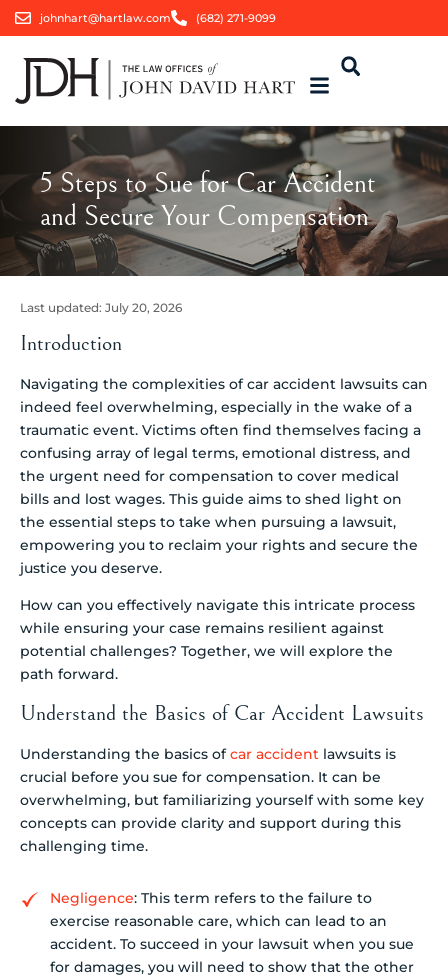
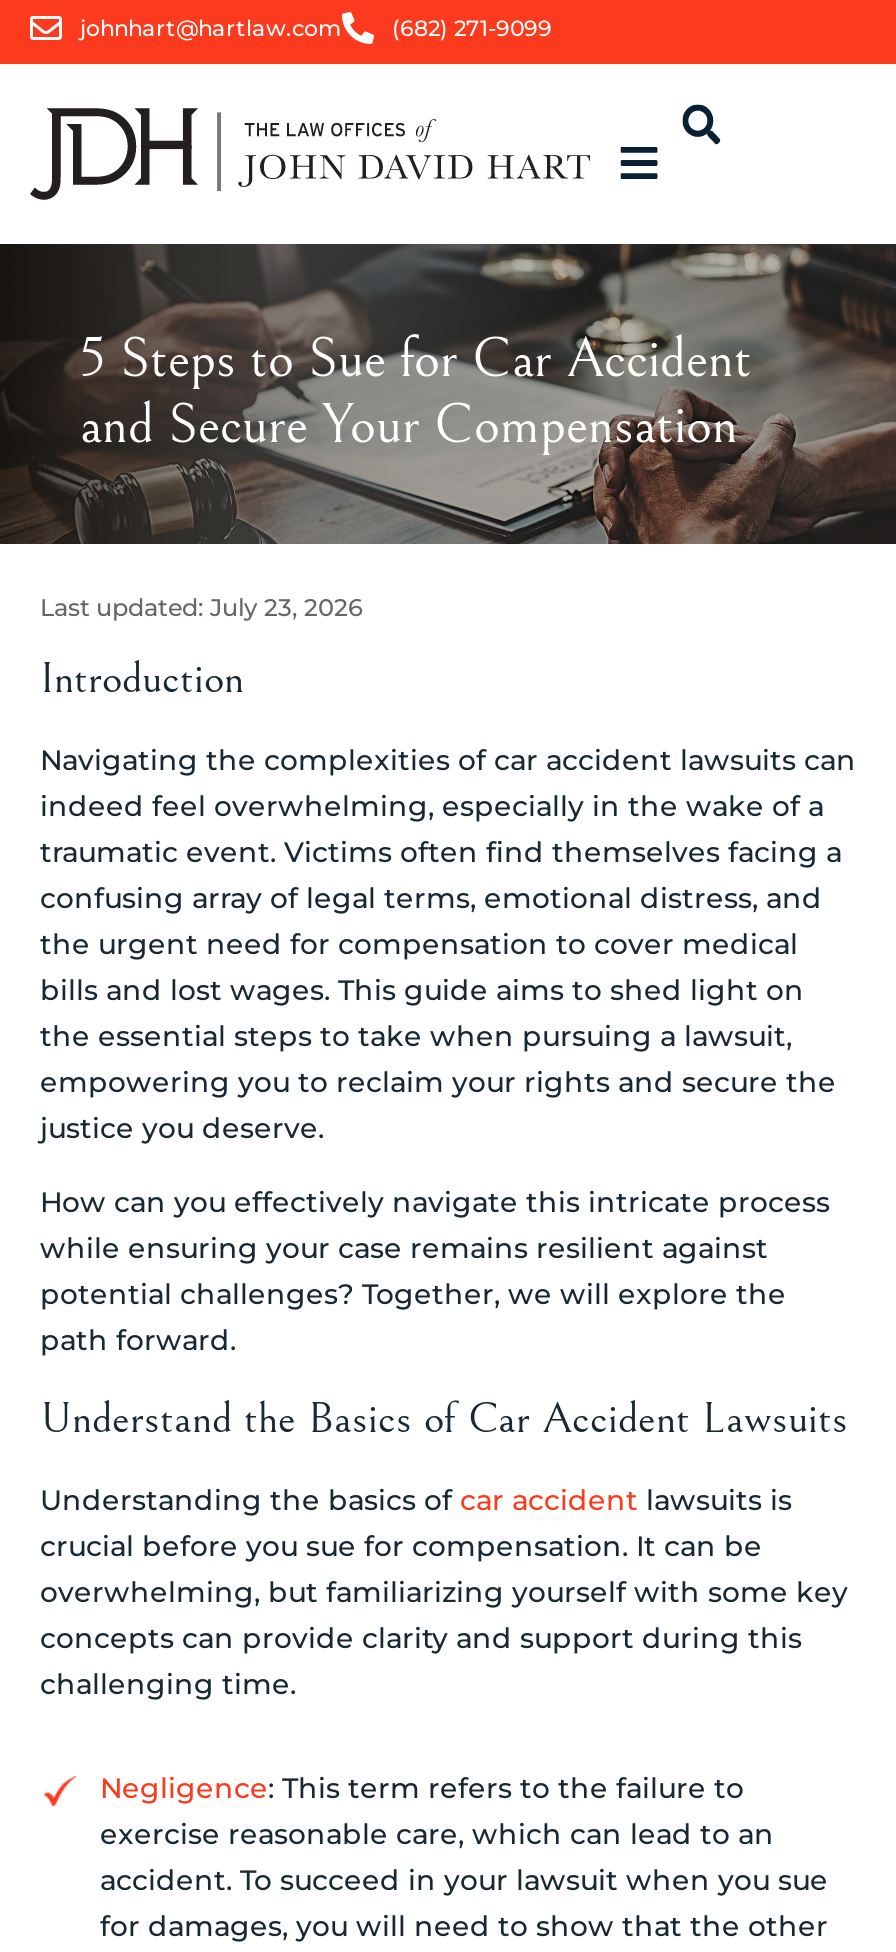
- Last updated: July 20, 2026
+ Last updated: July 23, 2026
